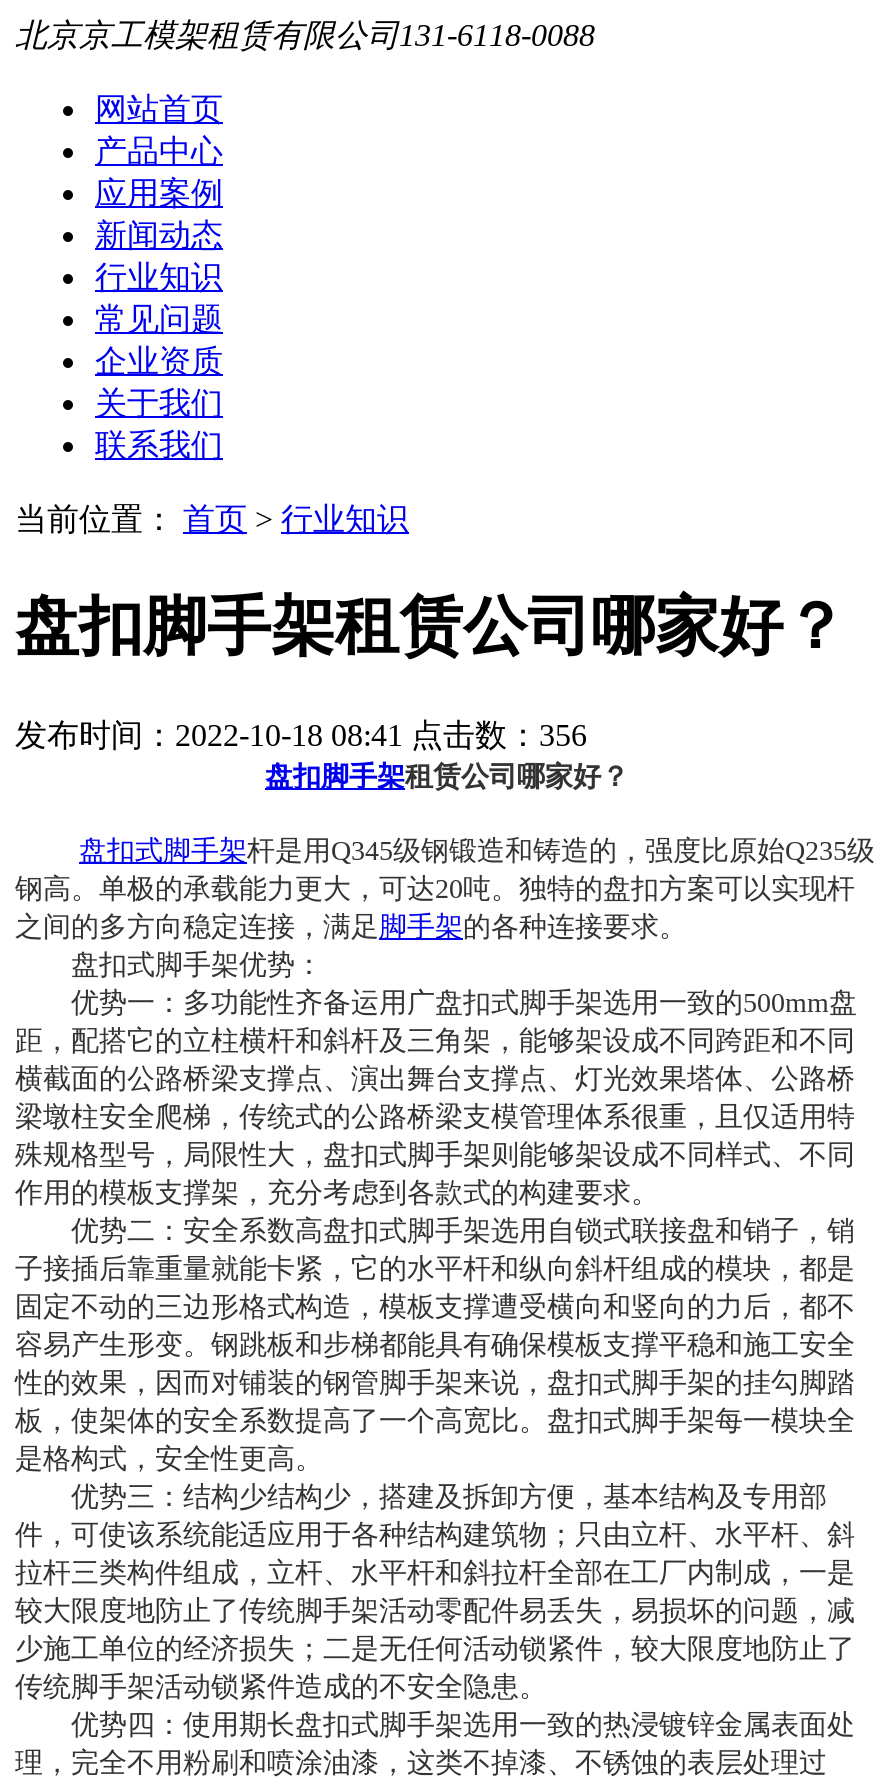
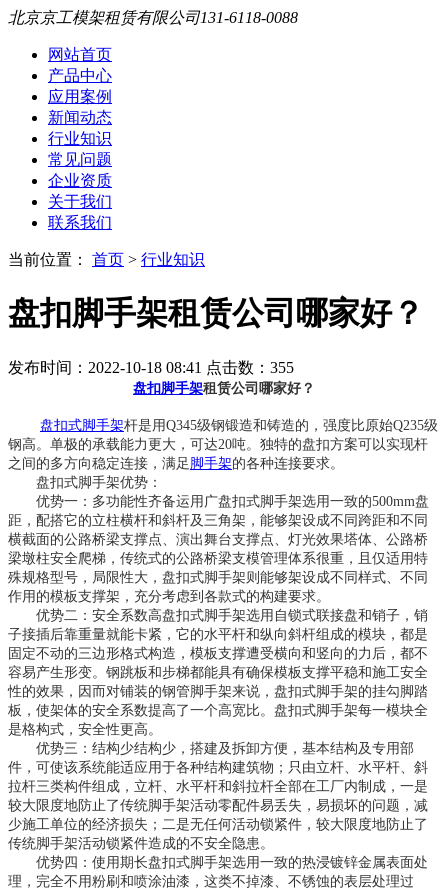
- 发布时间：2022-10-18 08:41 点击数：356
+ 发布时间：2022-10-18 08:41 点击数：355
